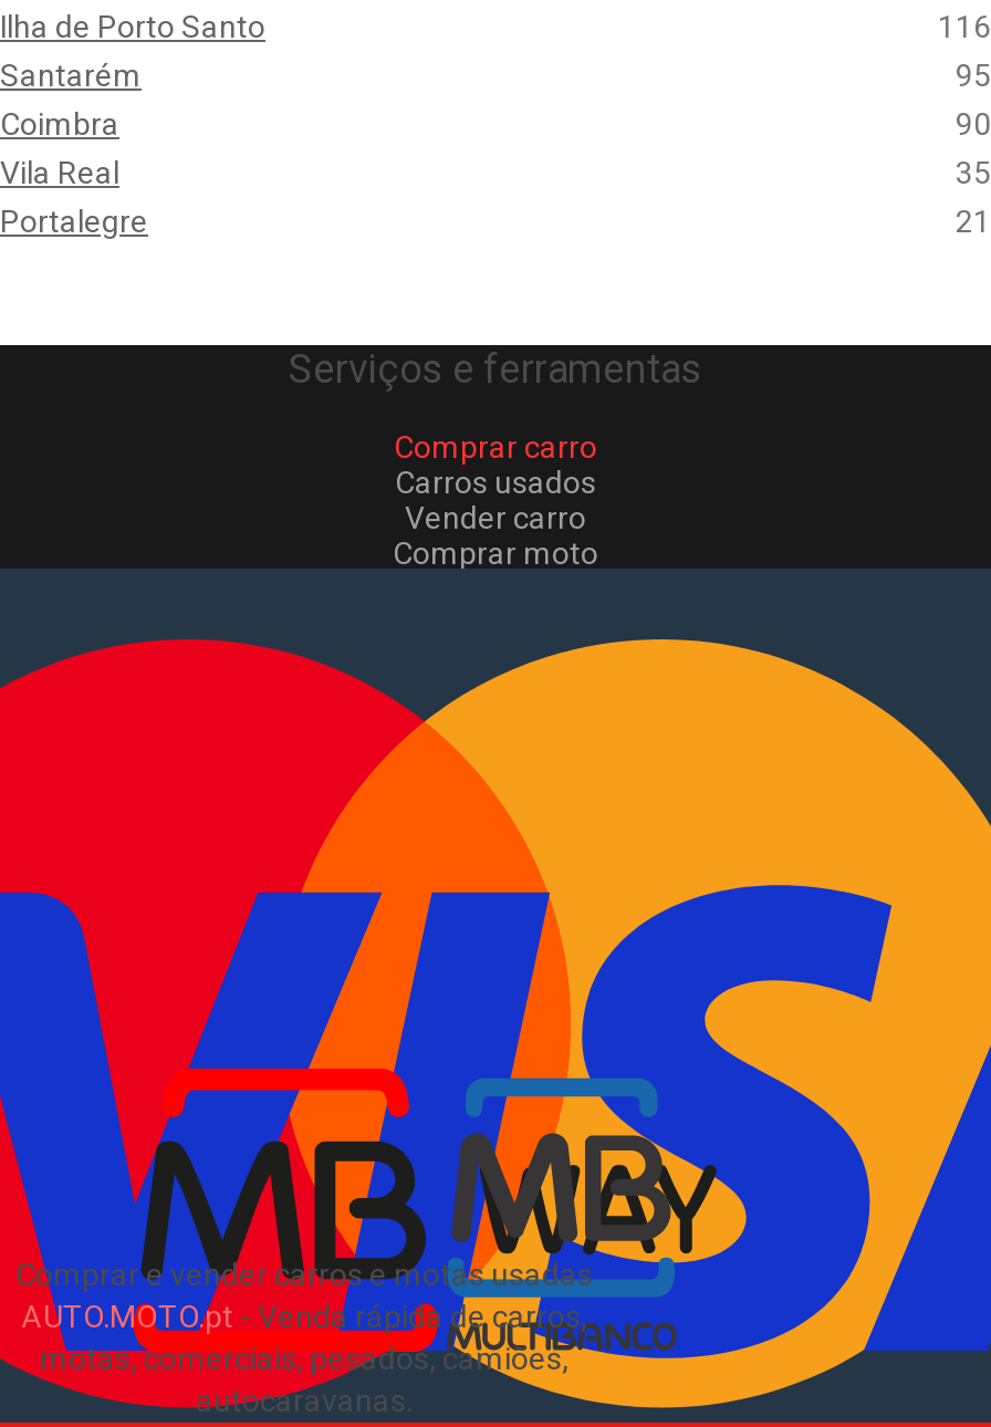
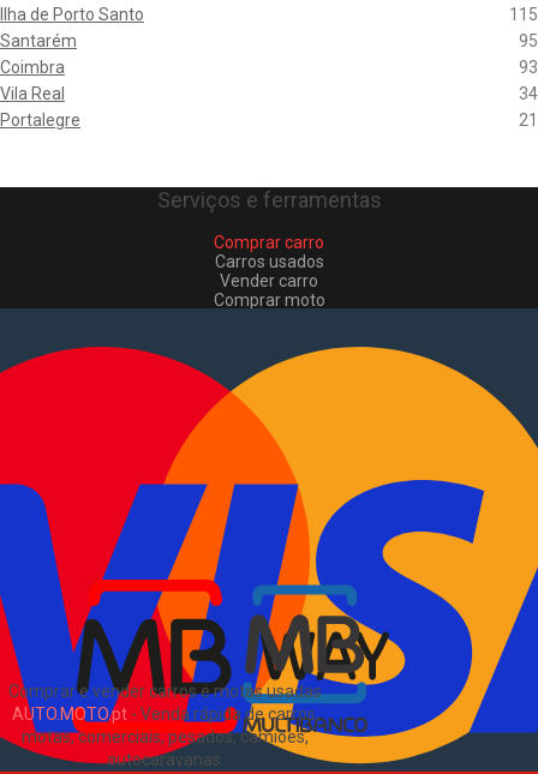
- 116
+ 115

- 90
+ 93

- 35
+ 34
